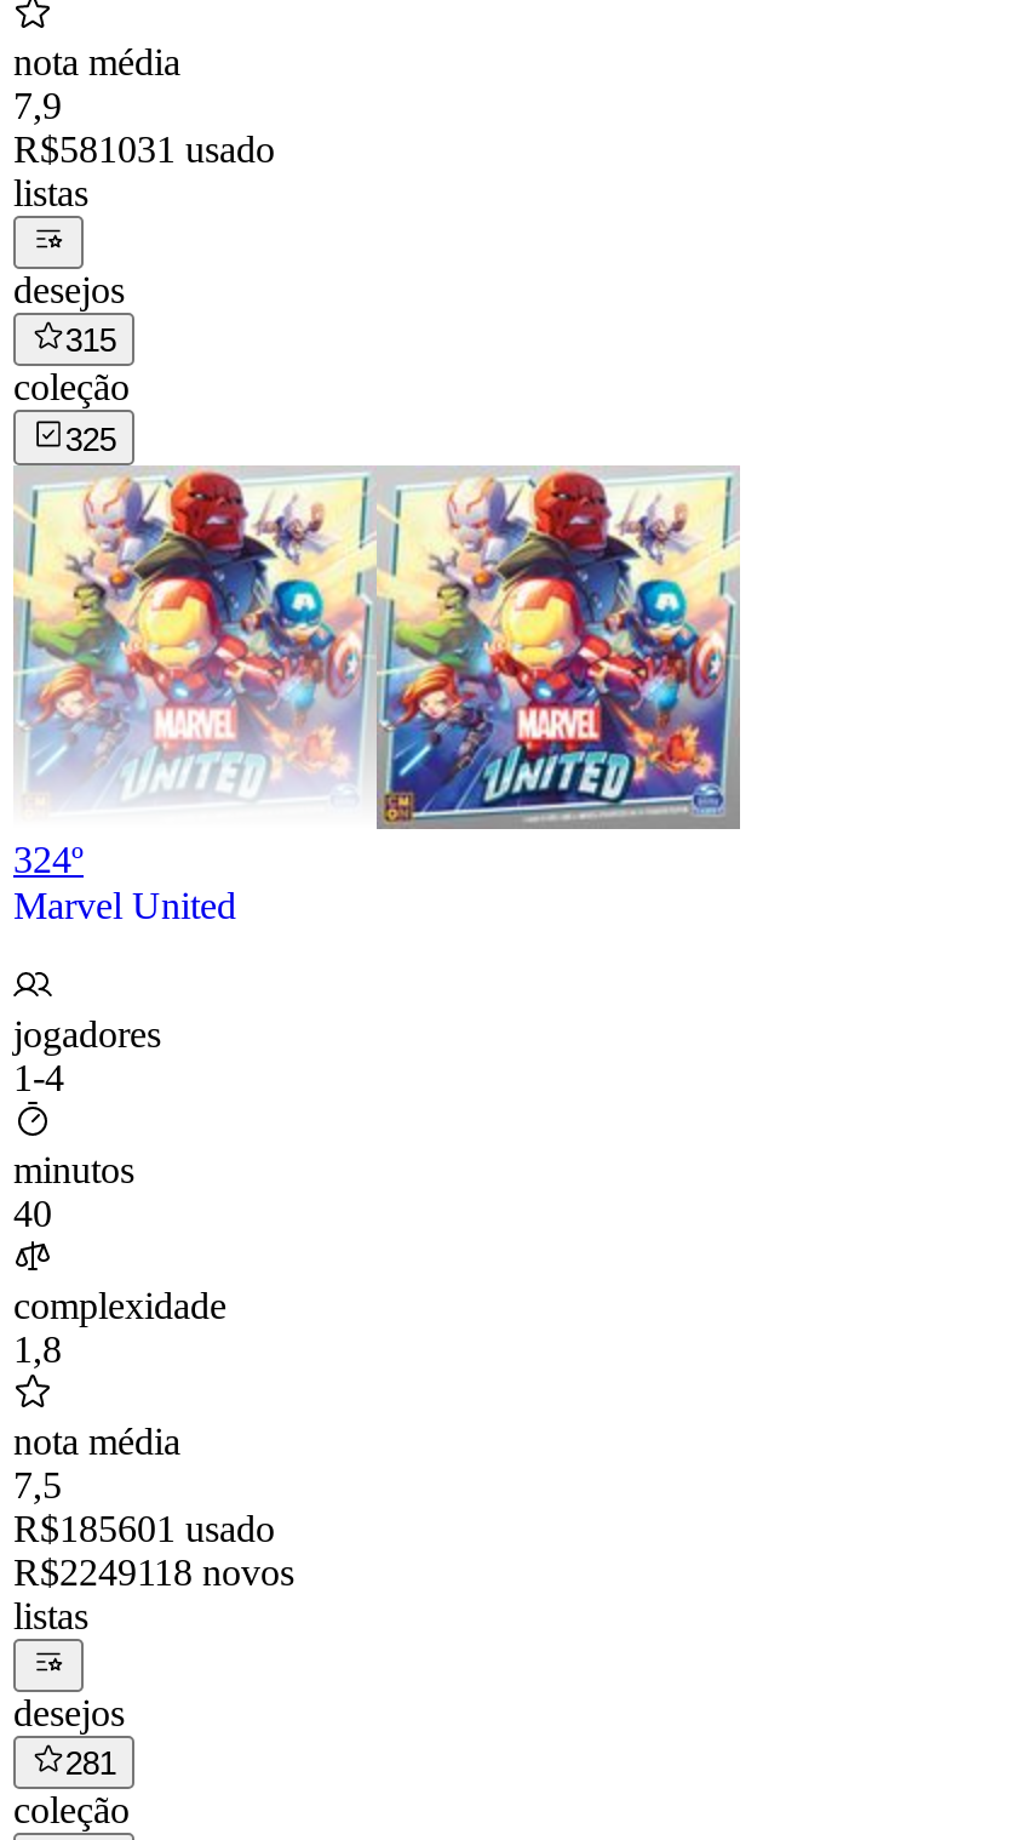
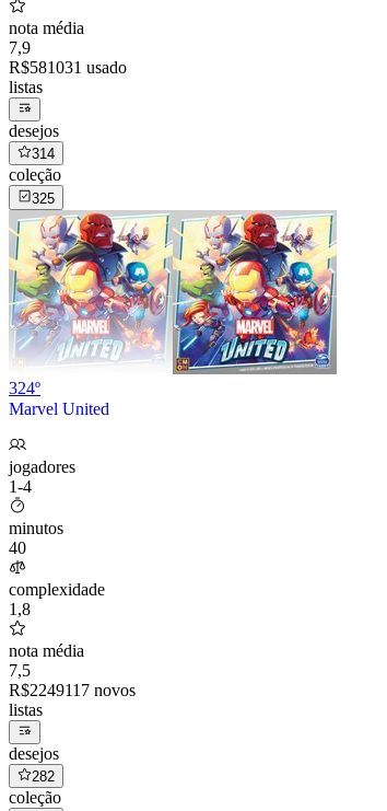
- 315
+ 314

- R$185601 usado
- R$22491 18 novos
+ R$22491 17 novos

- 281
+ 282
